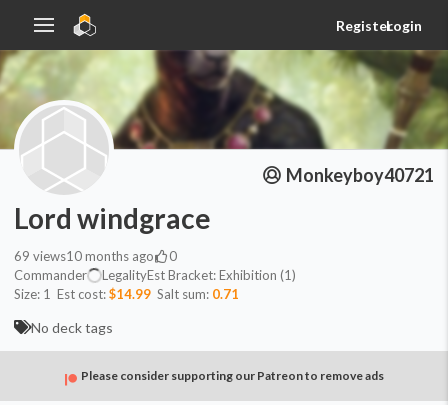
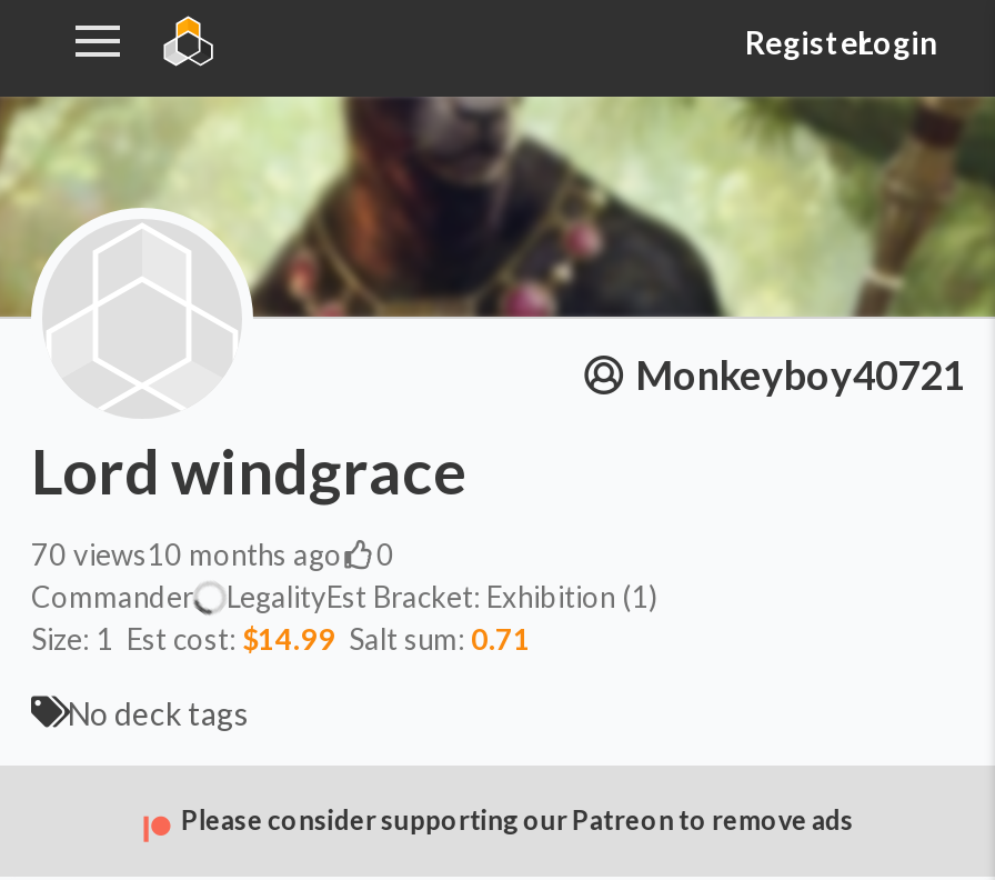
- 69 views10 months ago
+ 70 views10 months ago
